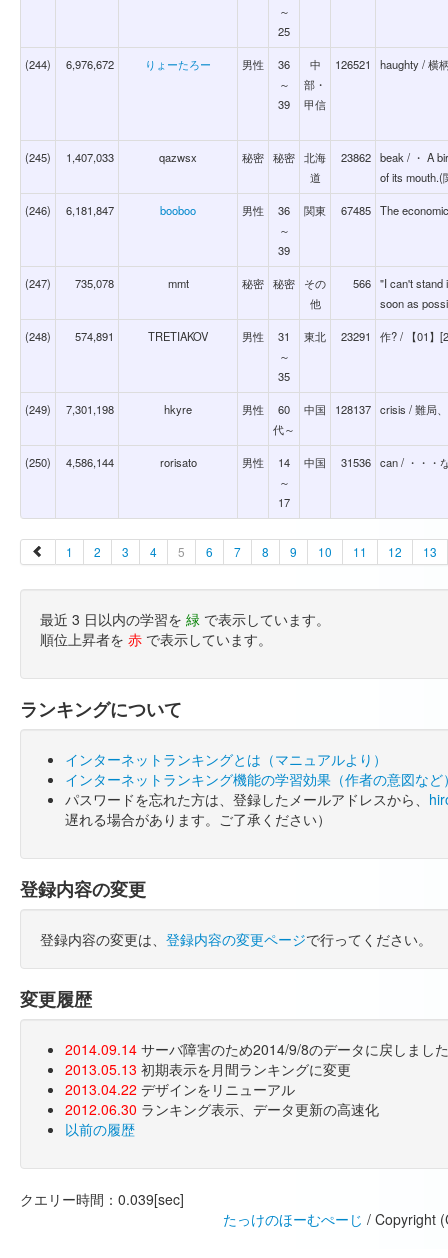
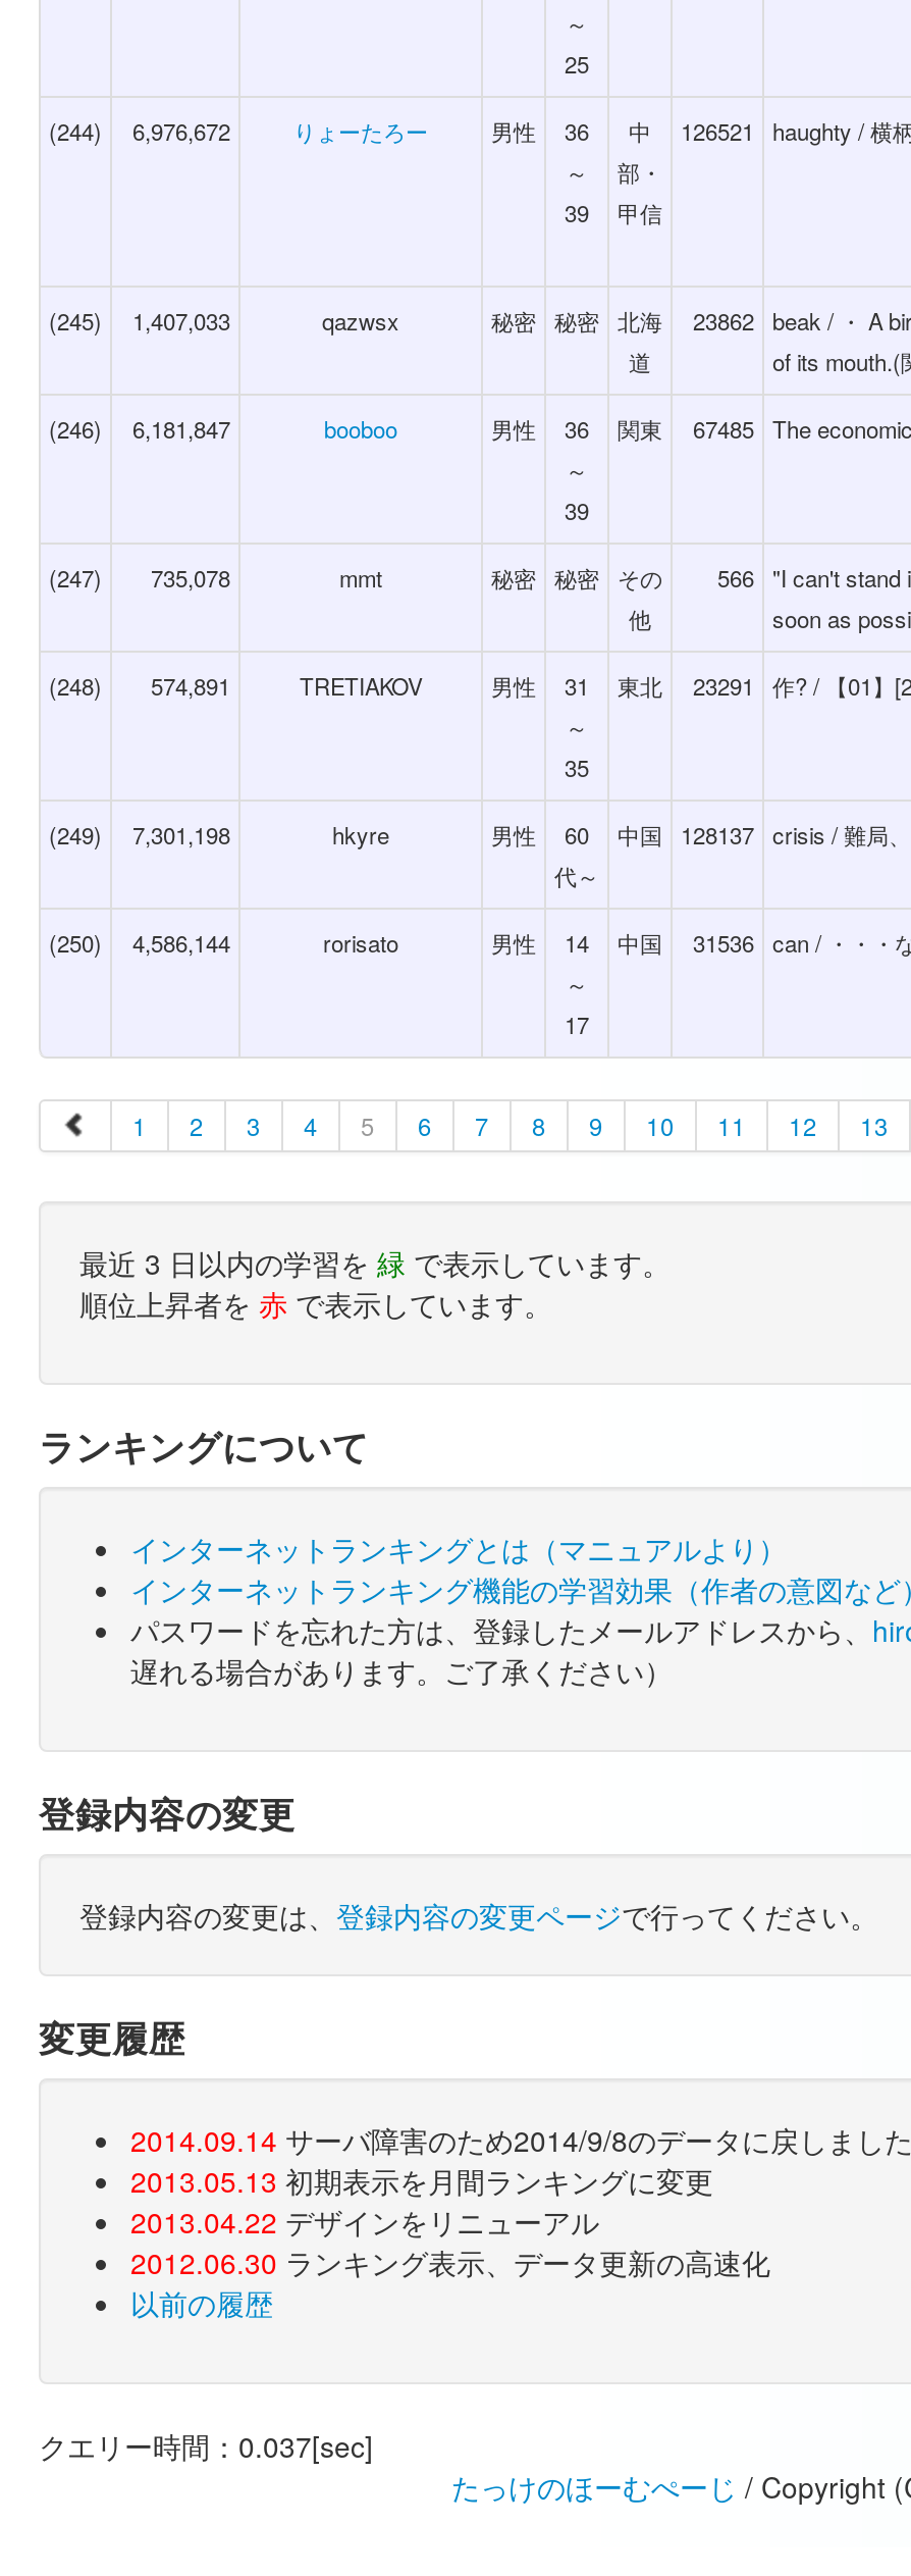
- クエリー時間：0.039[sec]
+ クエリー時間：0.037[sec]
